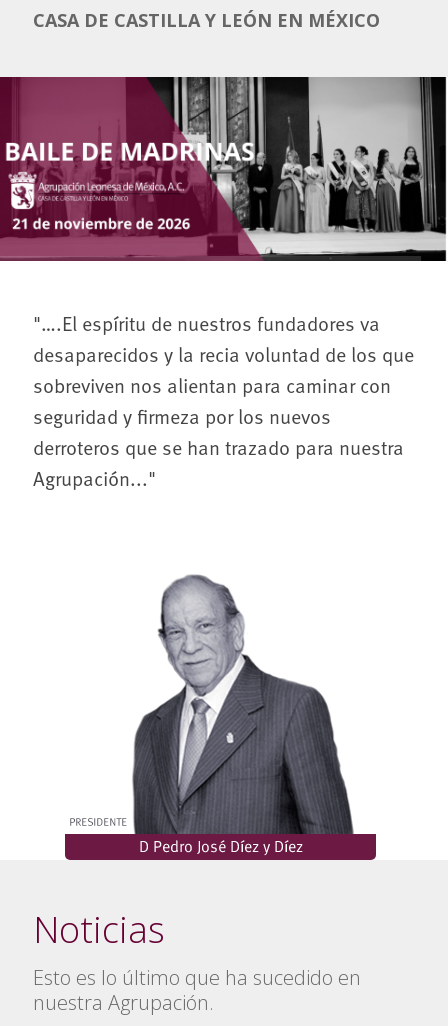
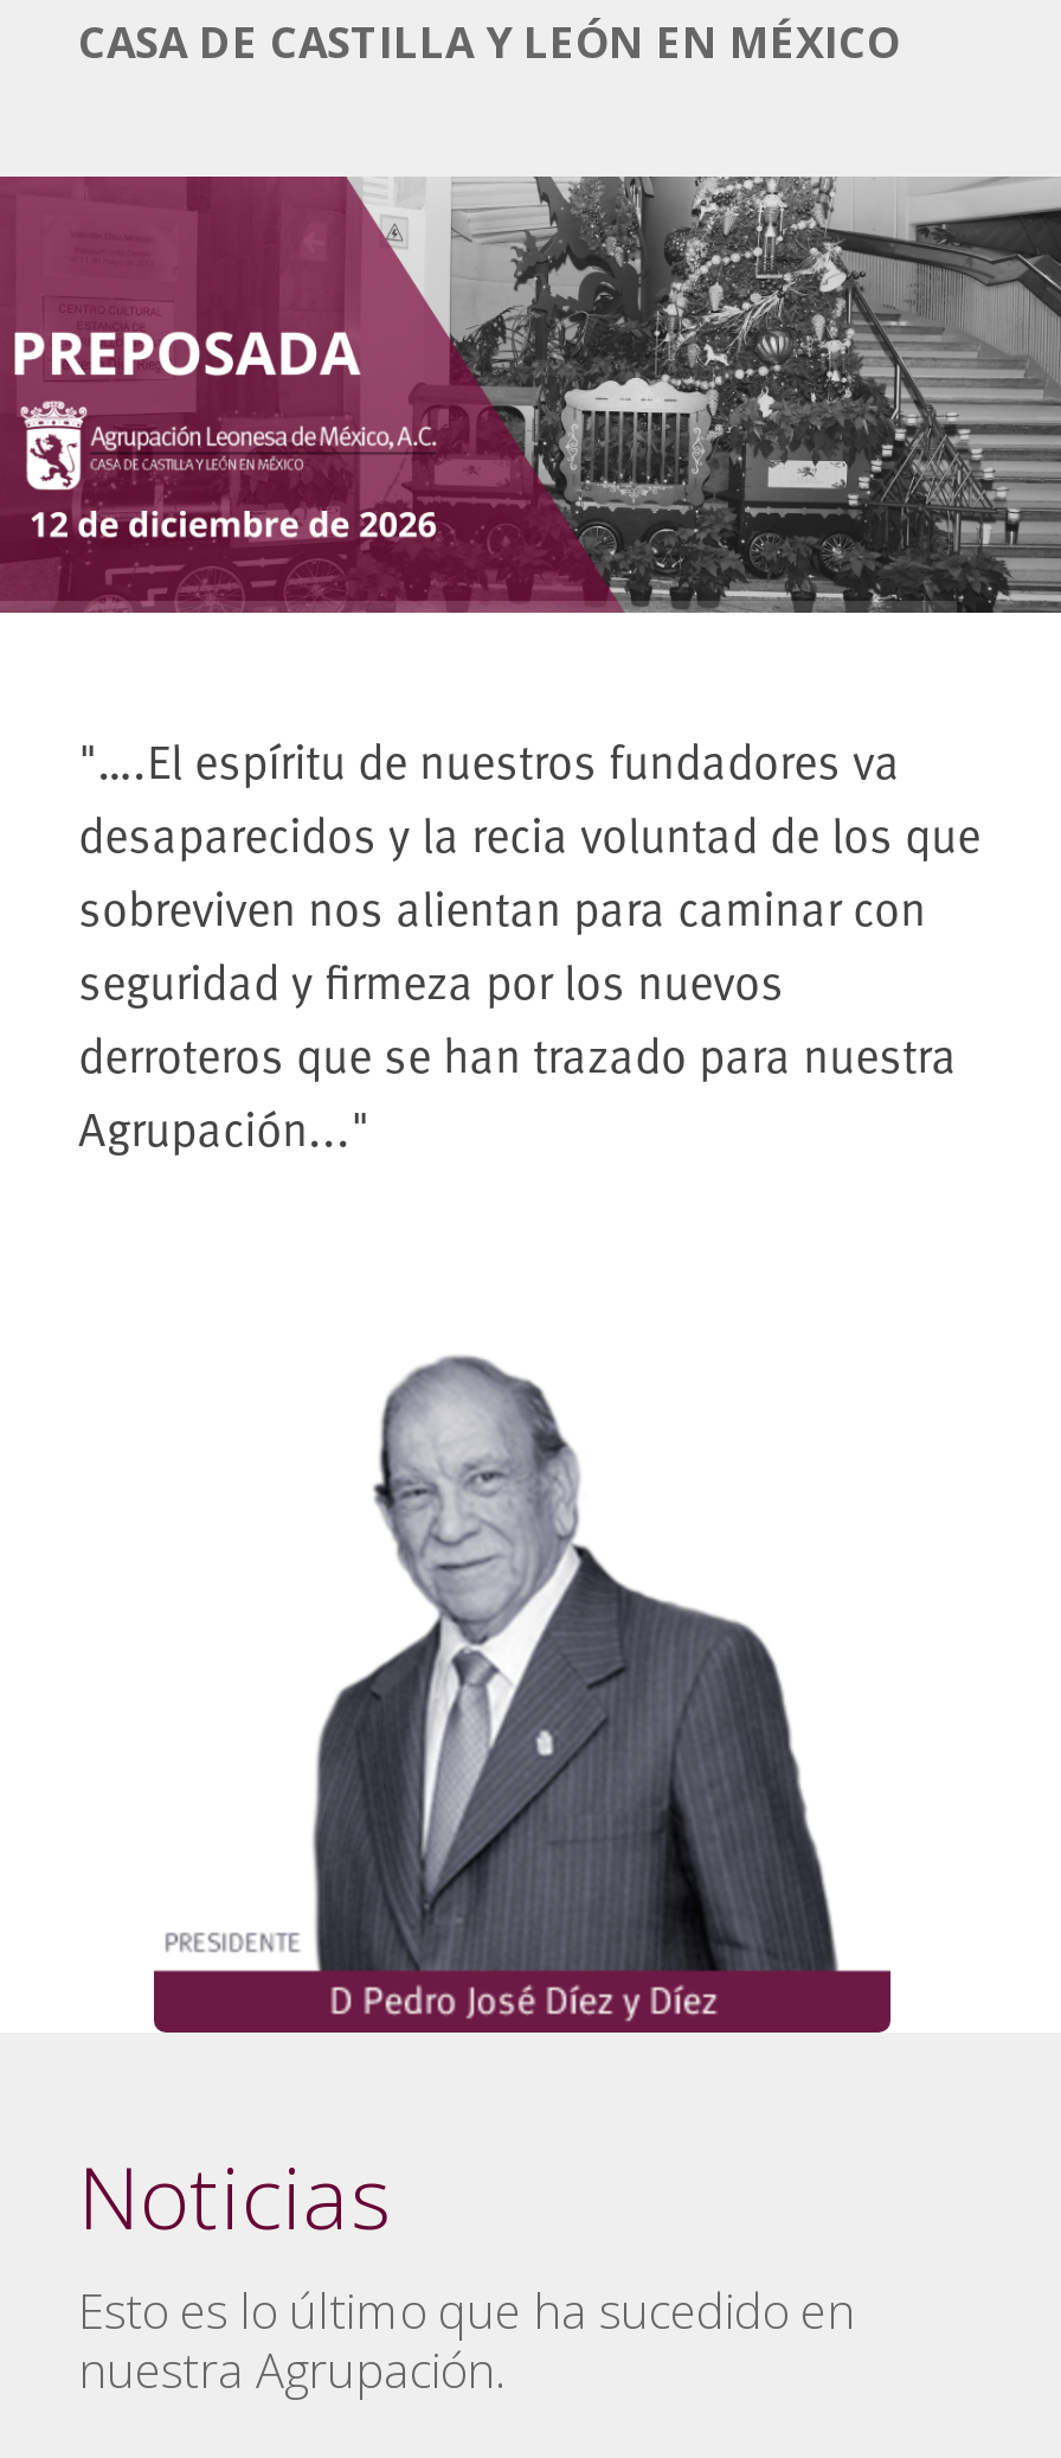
- [image]
+ [image]
